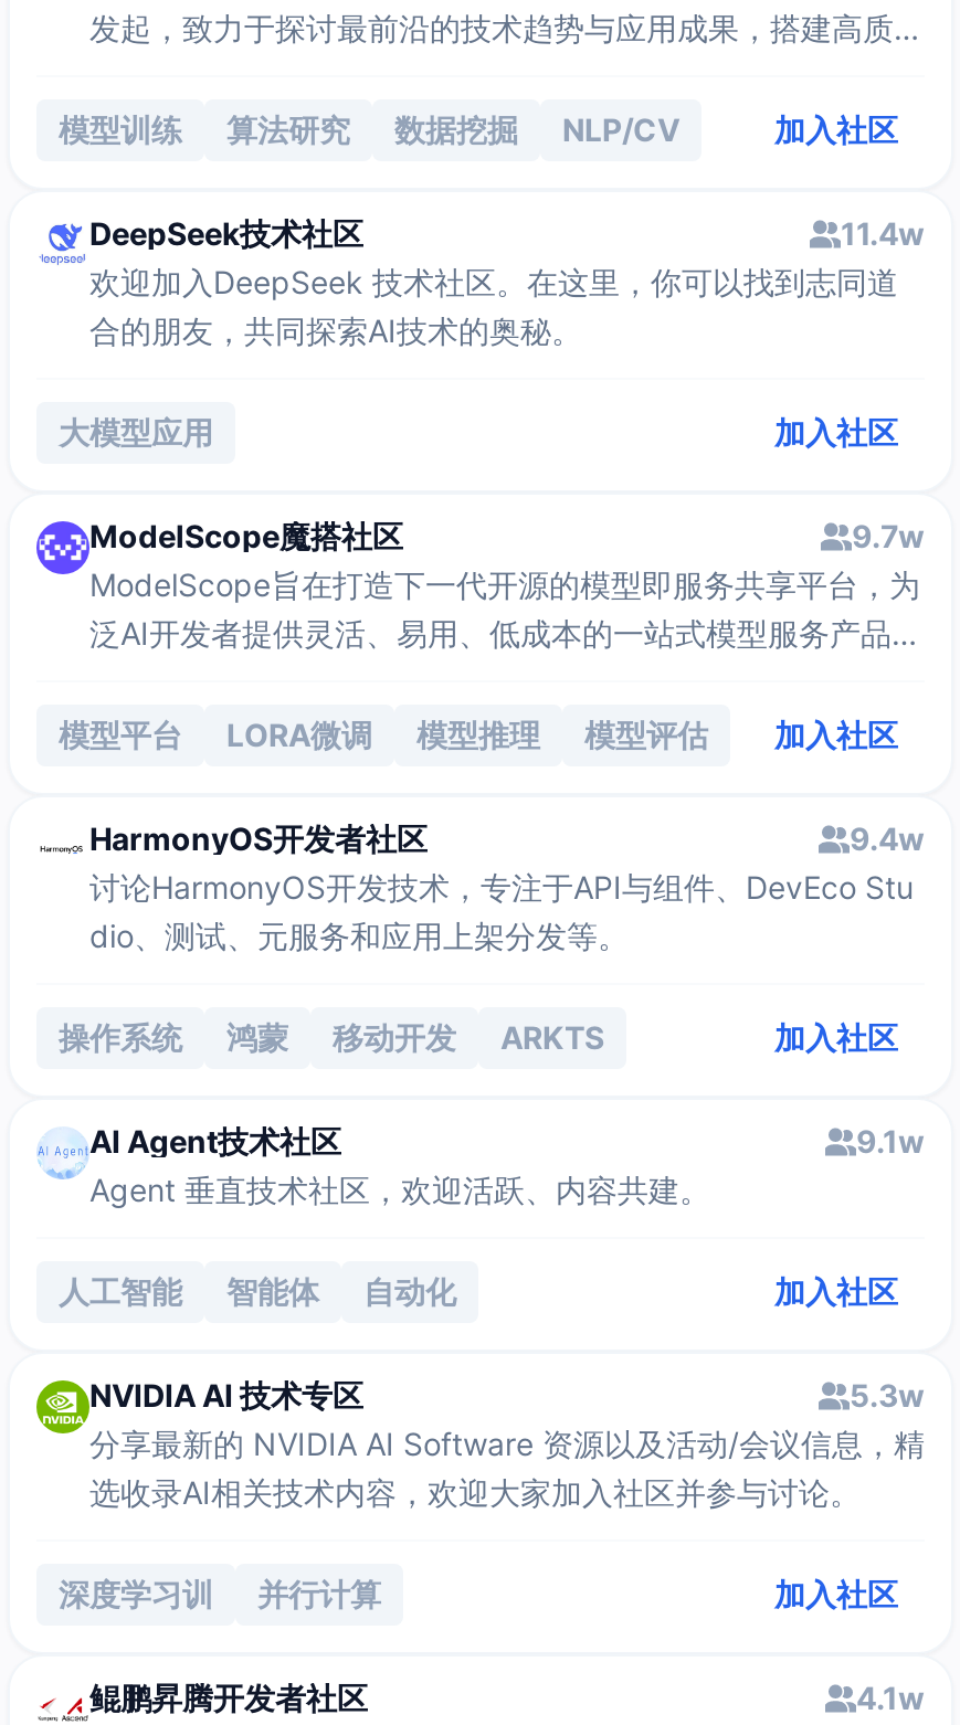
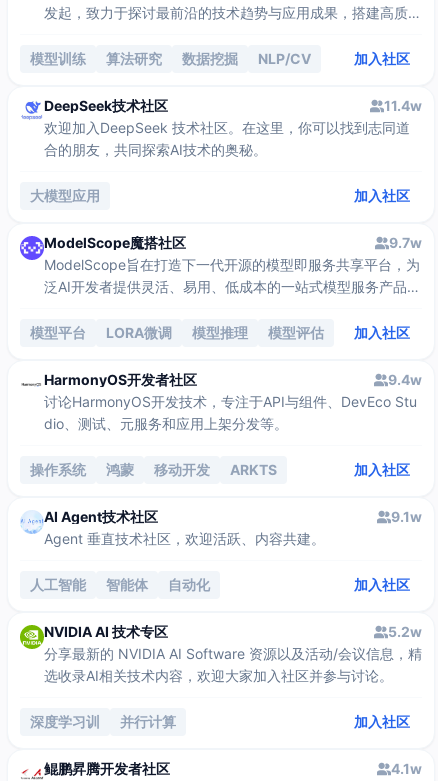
- 5.3w
+ 5.2w
